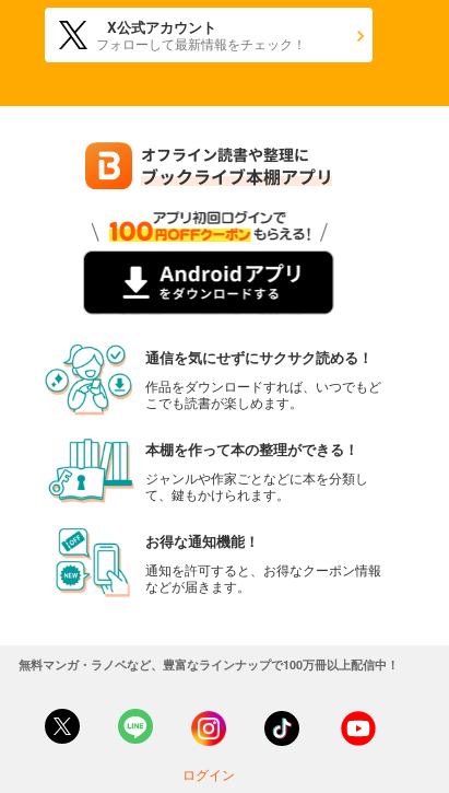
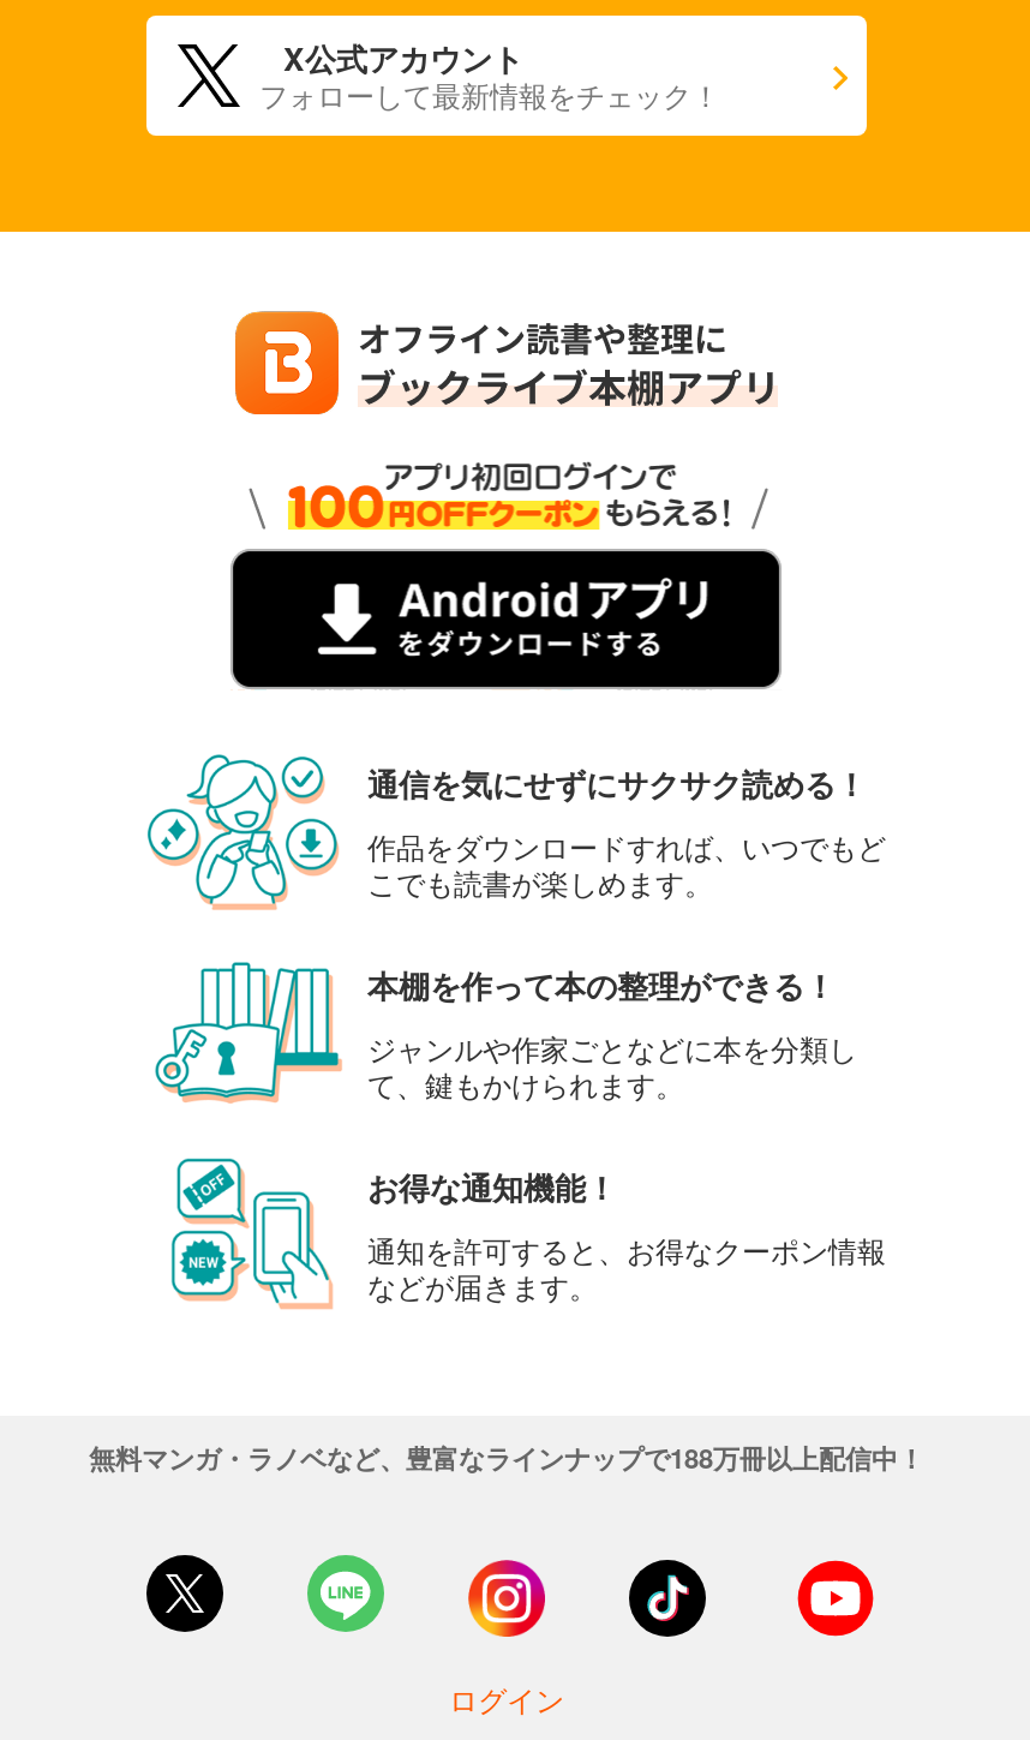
- 無料マンガ・ラノベなど、豊富なラインナップで100万冊以上配信中！
+ 無料マンガ・ラノベなど、豊富なラインナップで188万冊以上配信中！
